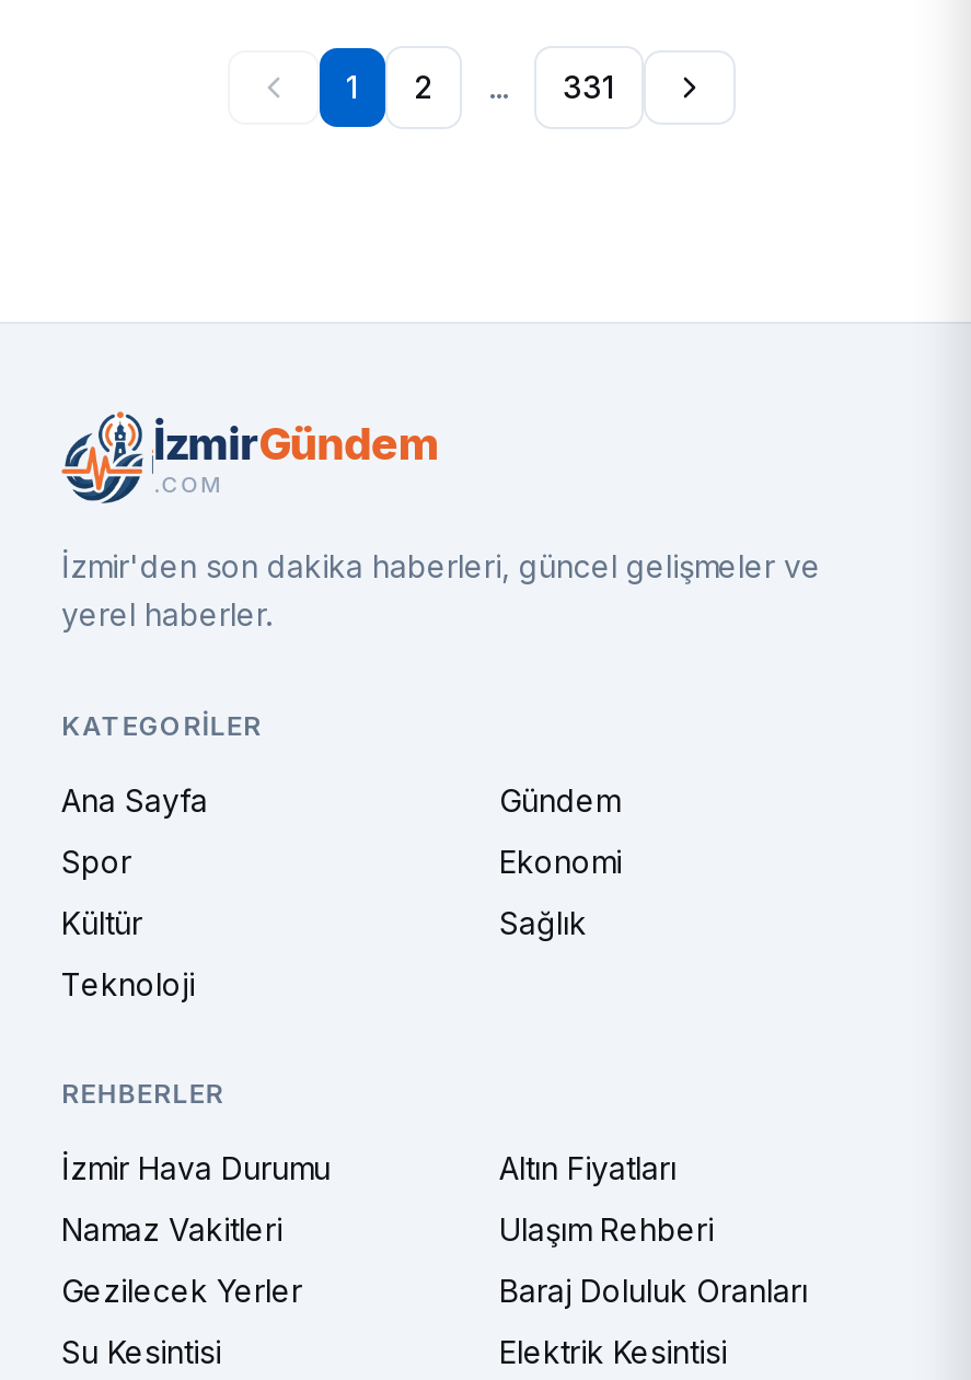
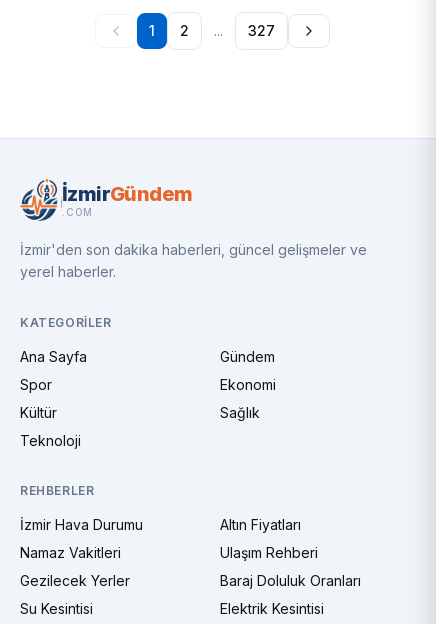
- 331
+ 327
